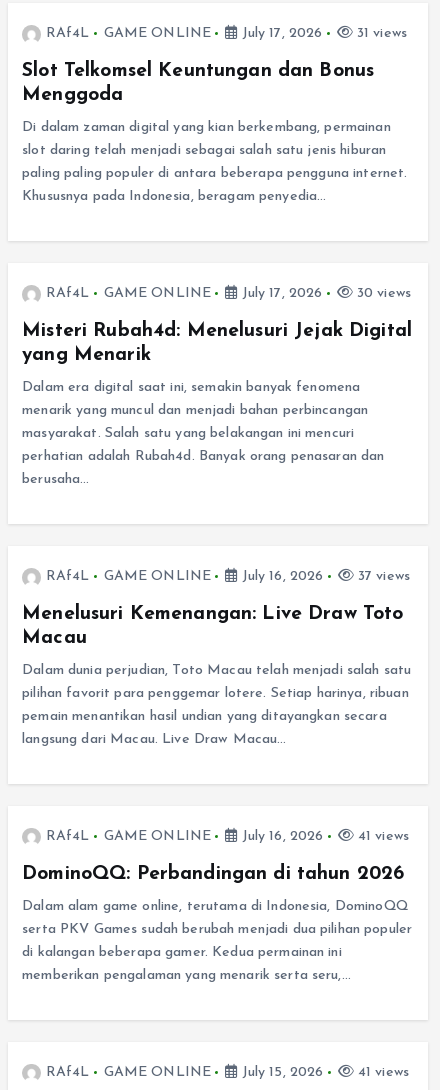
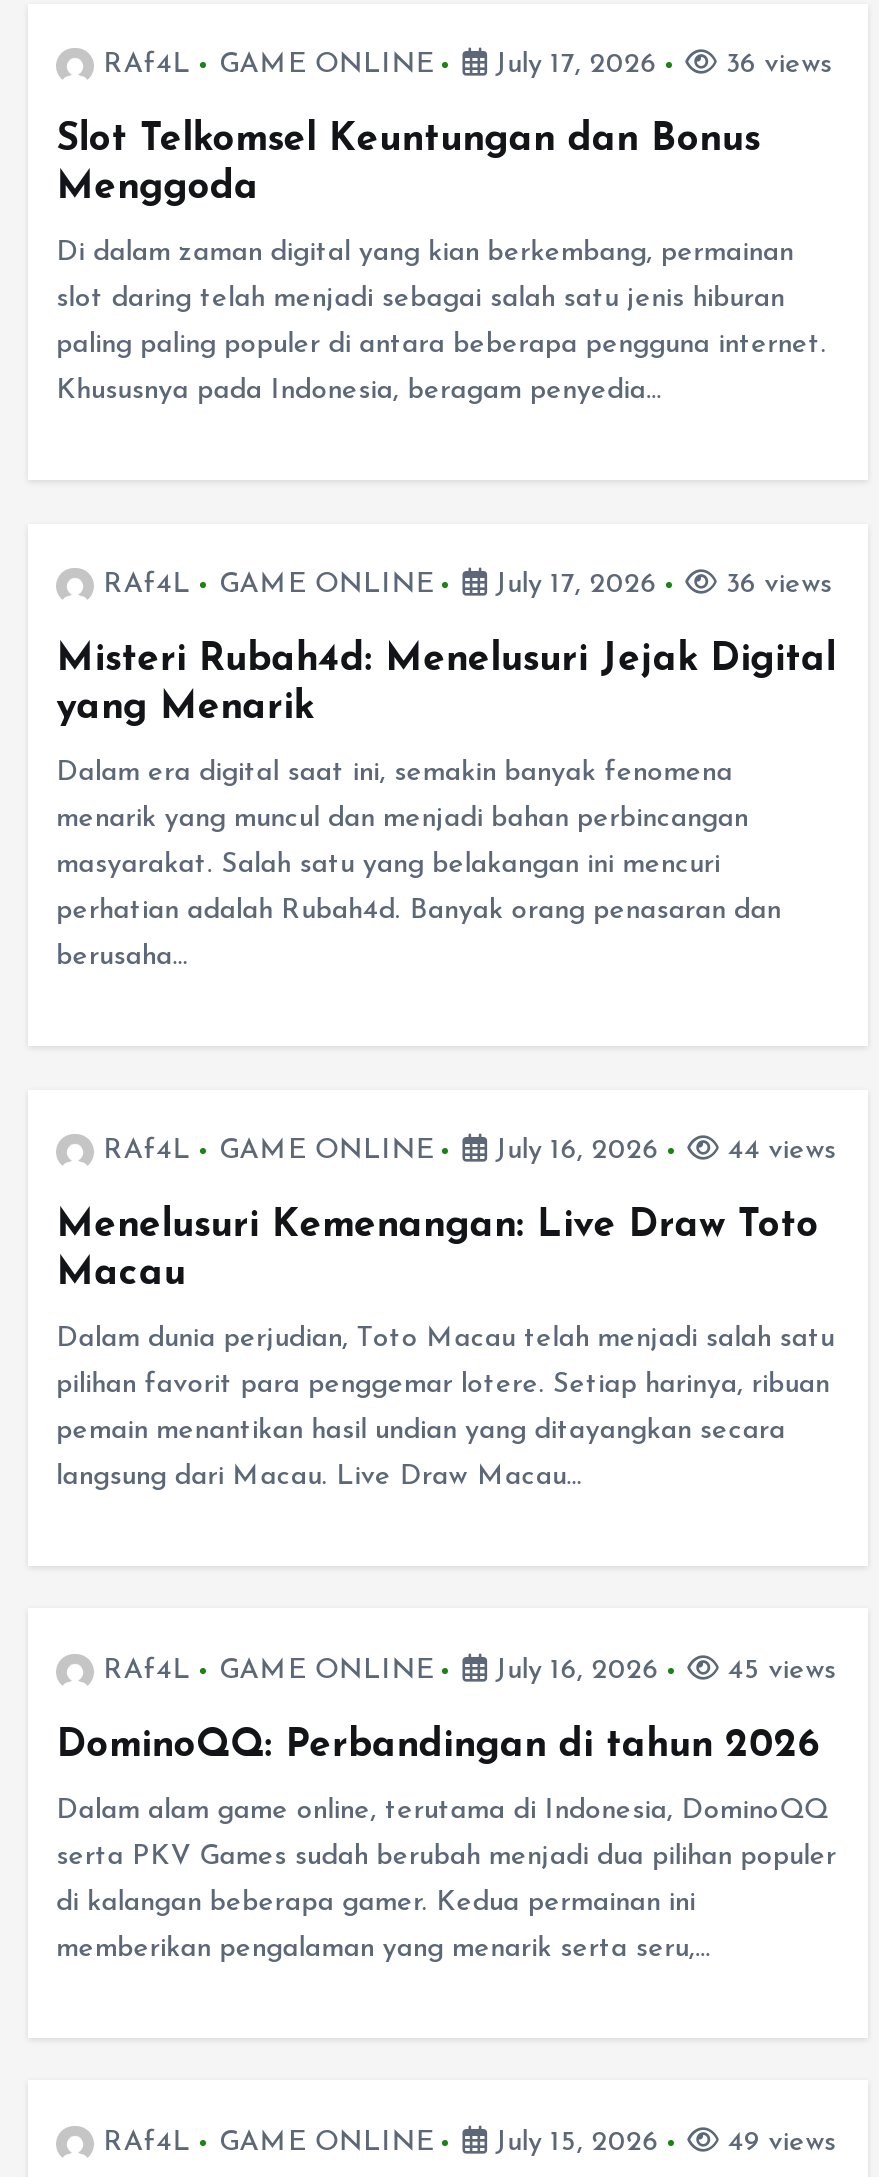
- 31 views
+ 36 views

- 30 views
+ 36 views

- 37 views
+ 44 views

- 41 views
+ 45 views

- 41 views
+ 49 views
